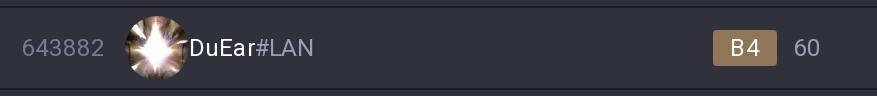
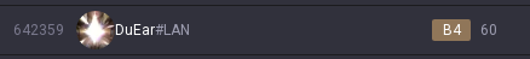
- 643882
+ 642359
